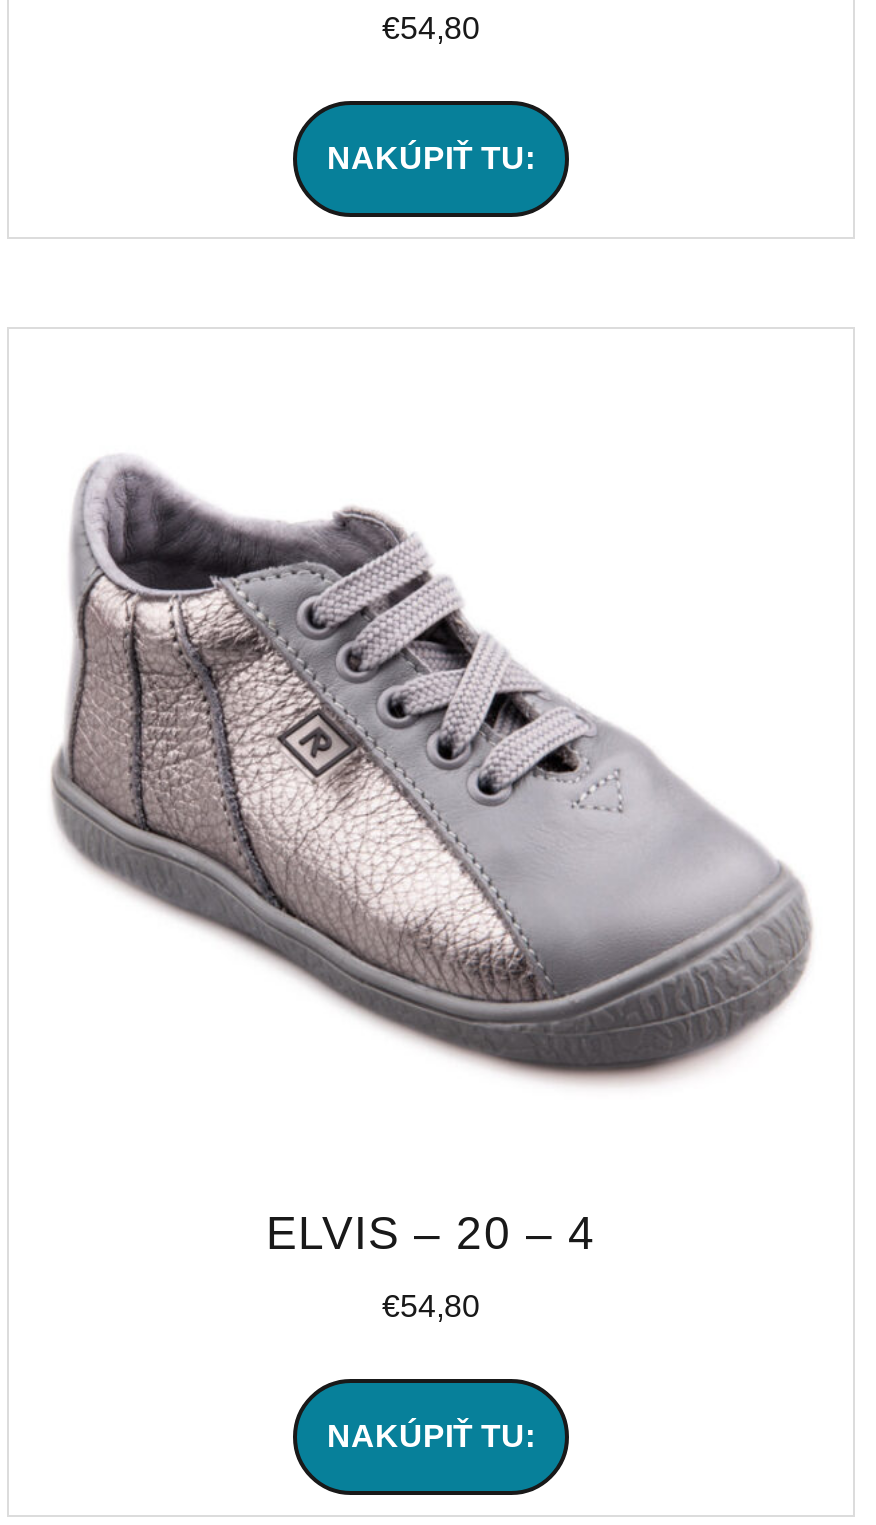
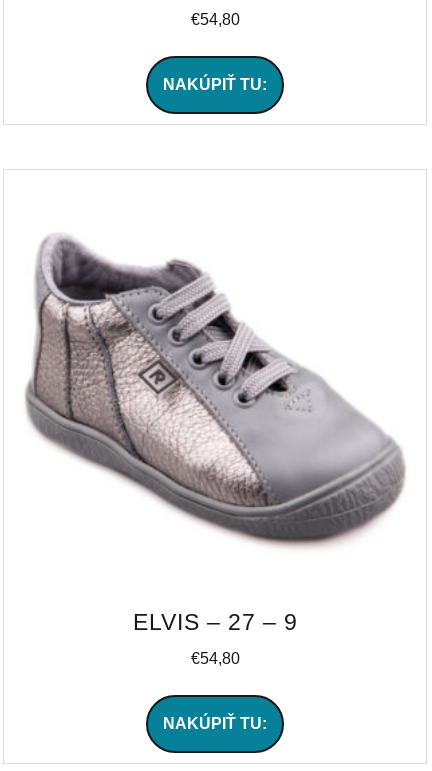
- ELVIS – 20 – 4
+ ELVIS – 27 – 9
